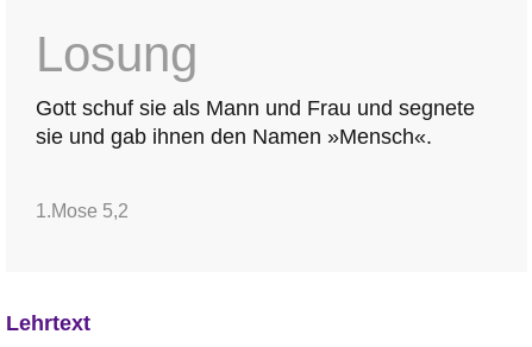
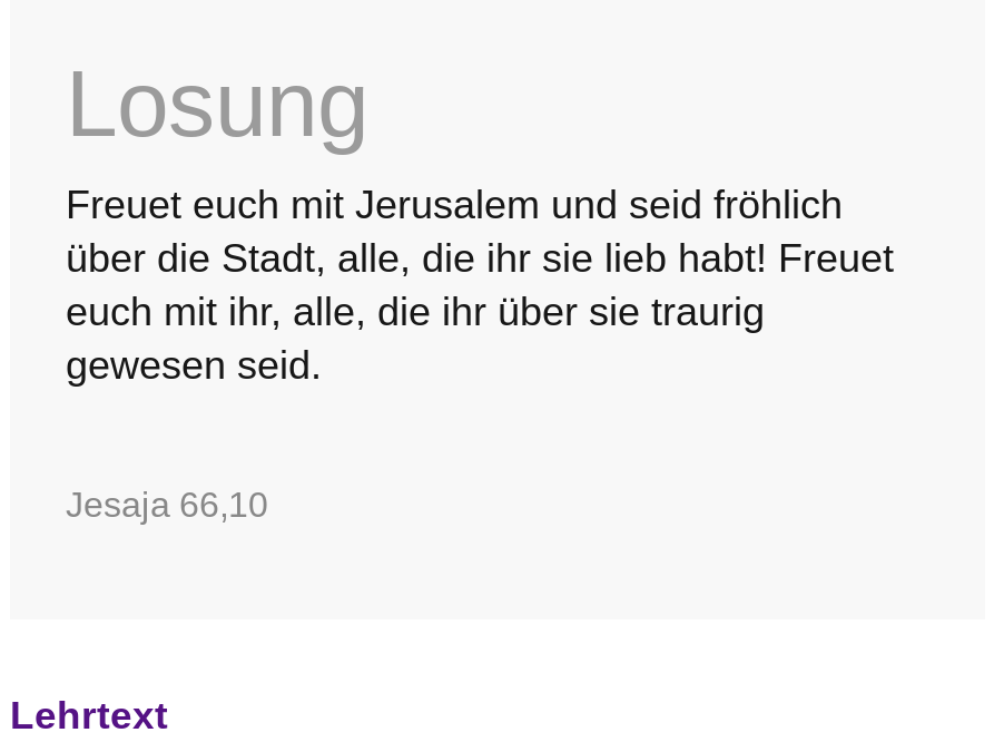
- Gott schuf sie als Mann und Frau und segnete
- sie und gab ihnen den Namen »Mensch«.
+ Freuet euch mit Jerusalem und seid fröhlich
+ über die Stadt, alle, die ihr sie lieb habt! Freuet
+ euch mit ihr, alle, die ihr über sie traurig
+ gewesen seid.

- 1.Mose 5,2
+ Jesaja 66,10
